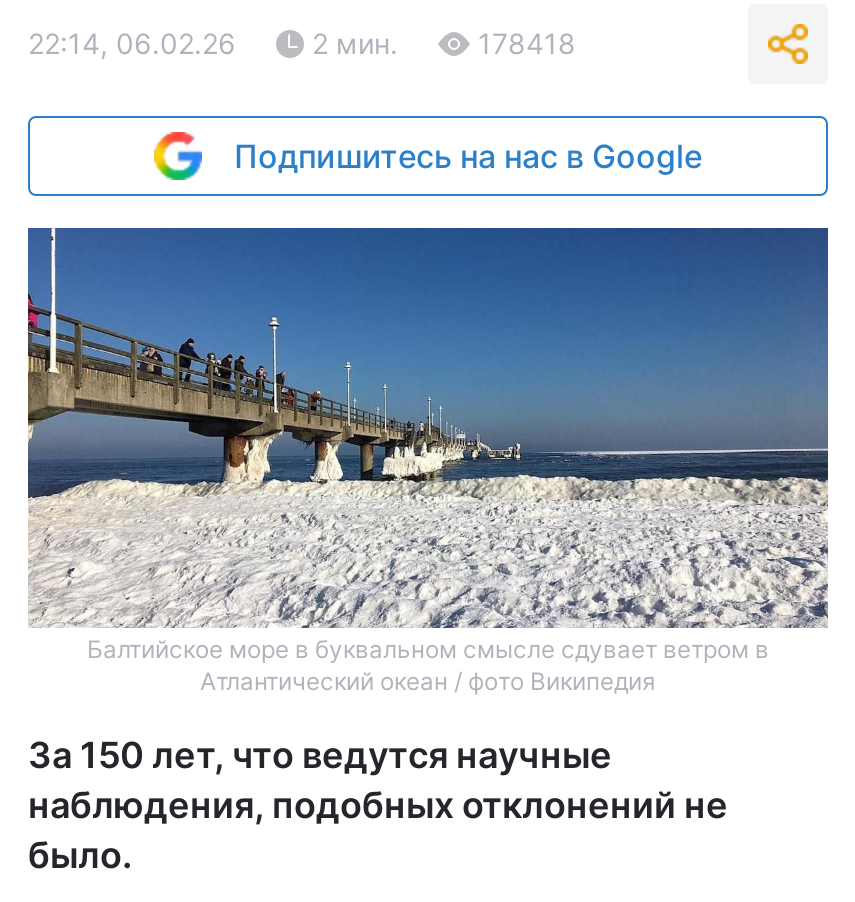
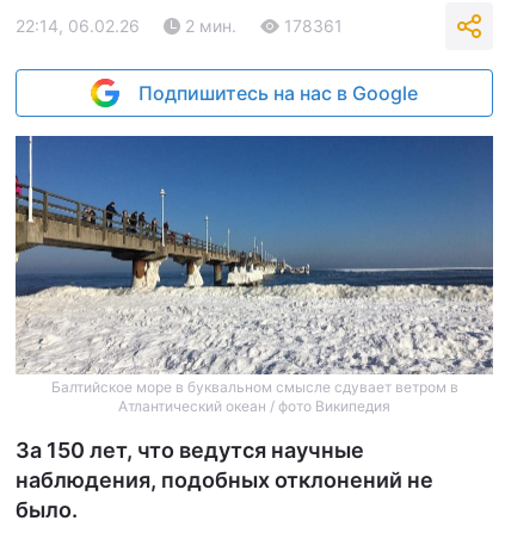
- 178418
+ 178361
